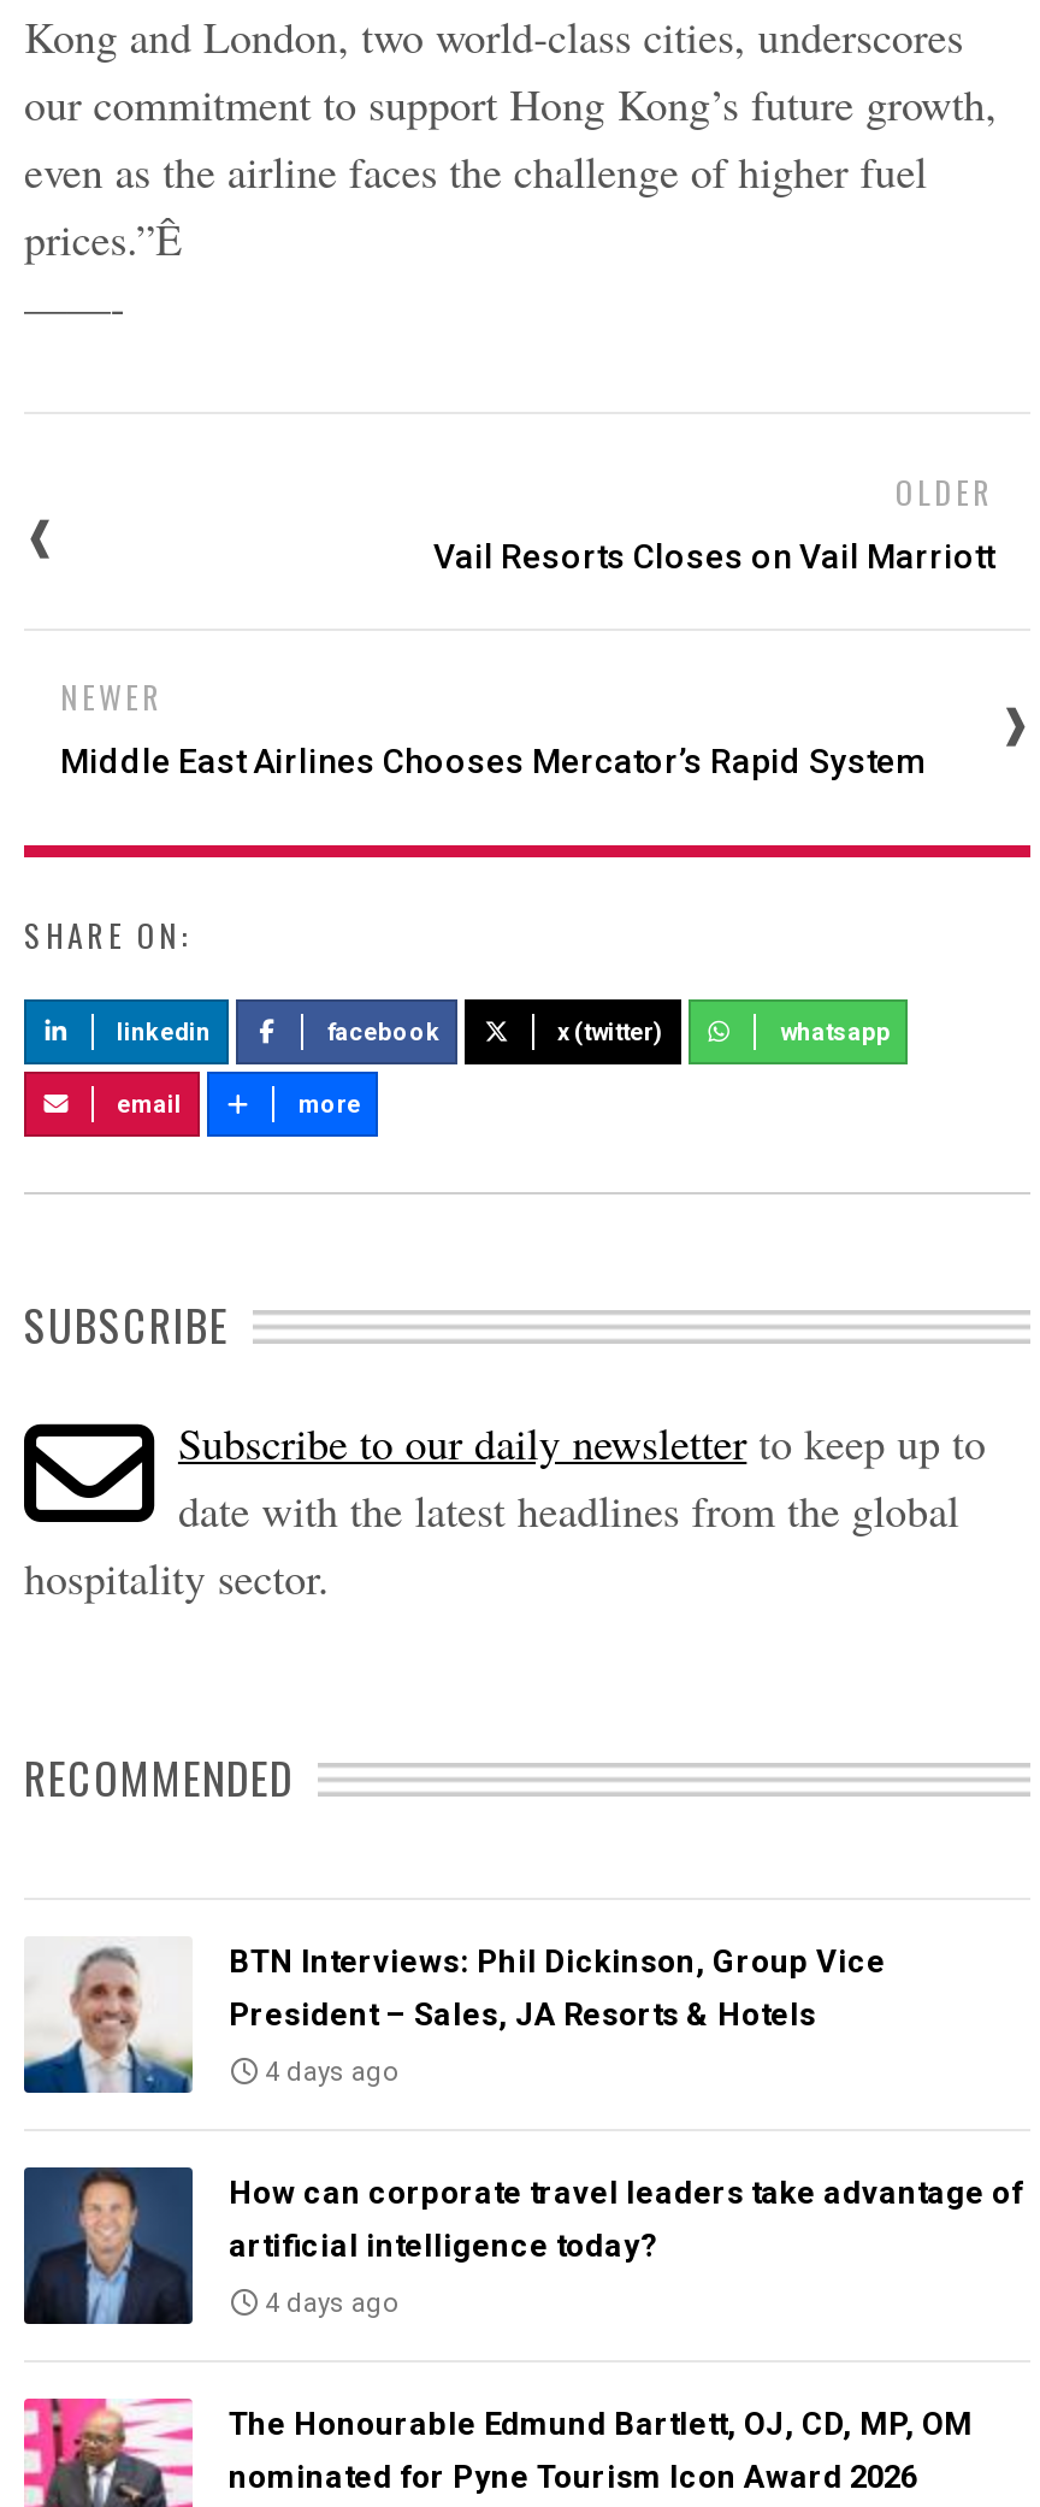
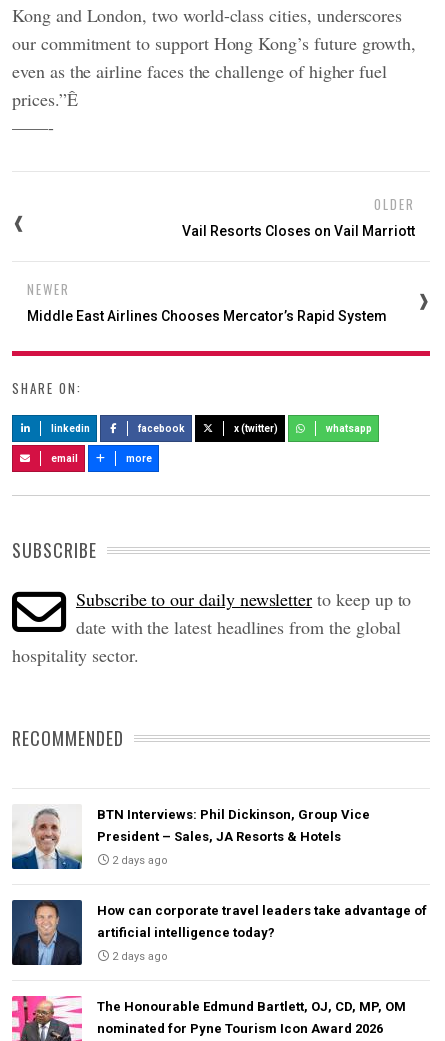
- 4 days ago
+ 2 days ago

- 4 days ago
+ 2 days ago
